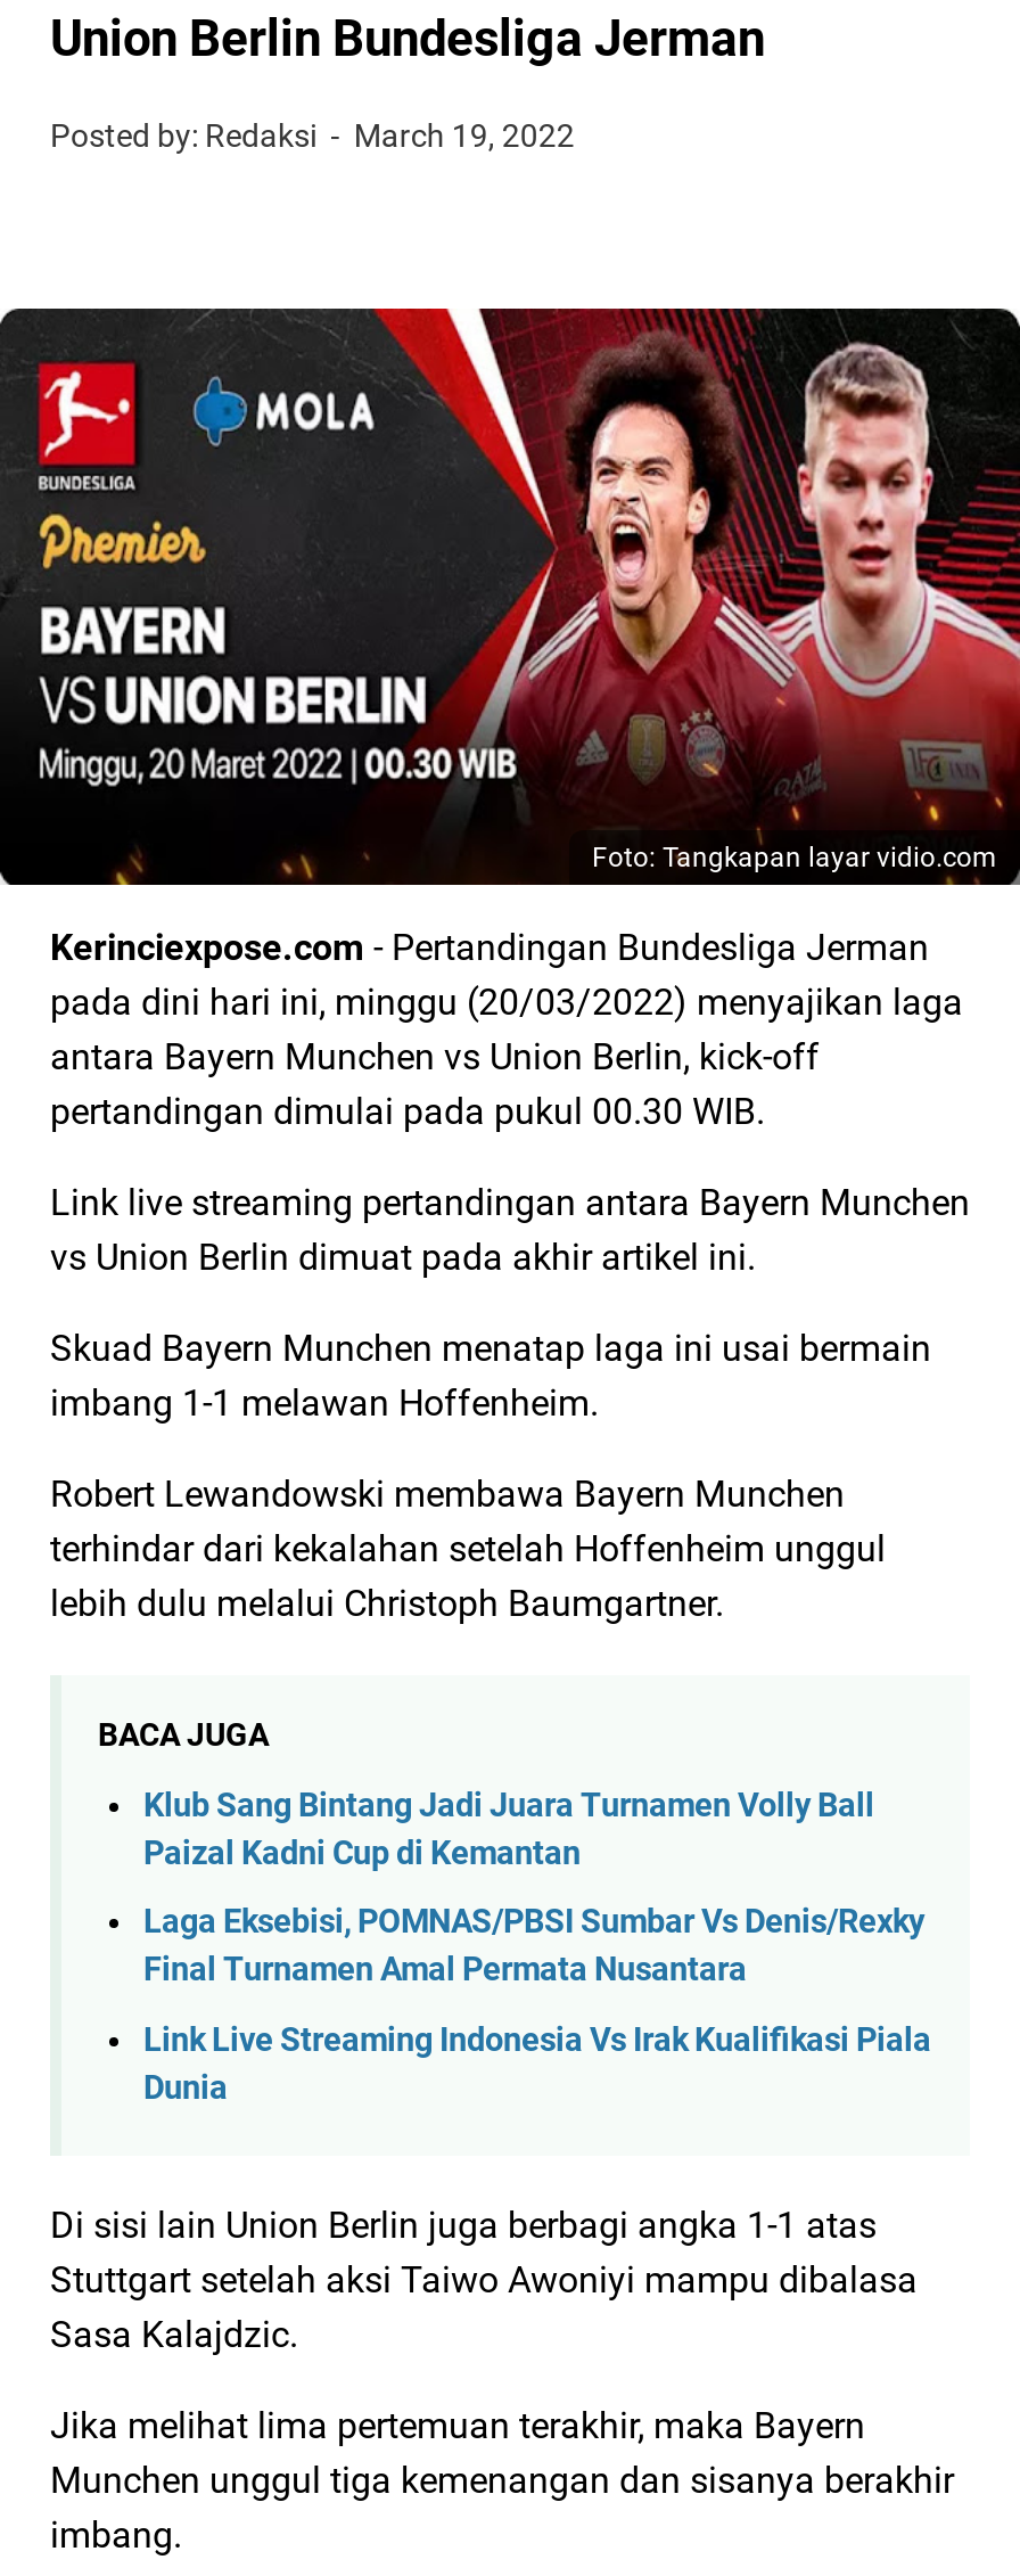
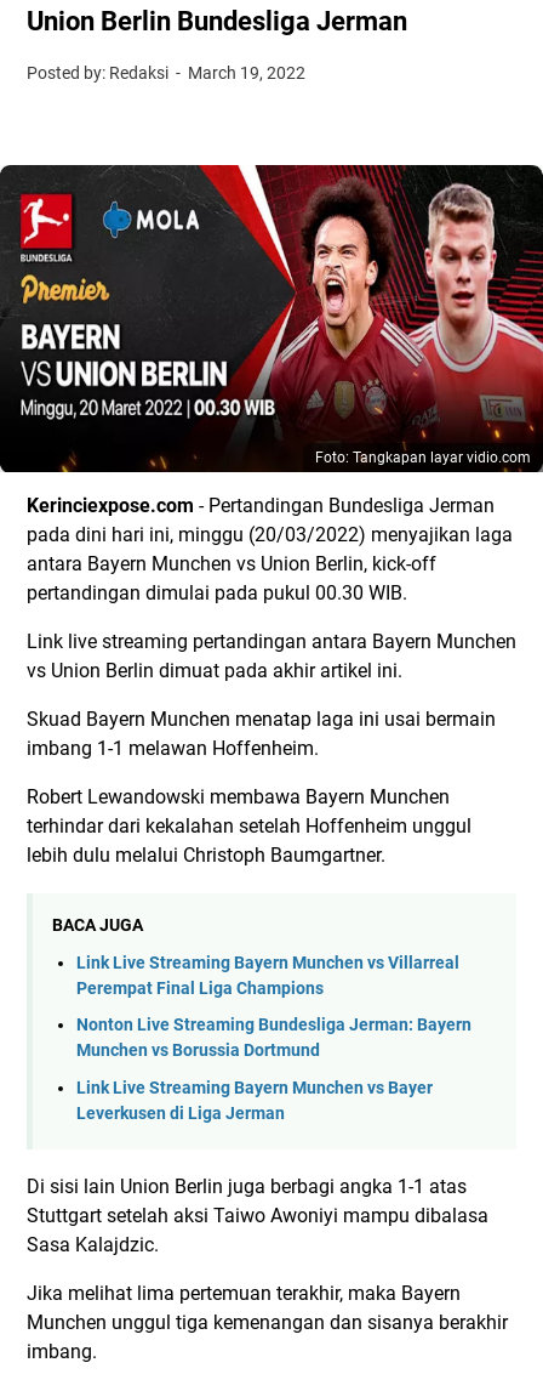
- Klub Sang Bintang Jadi Juara Turnamen Volly Ball
- Paizal Kadni Cup di Kemantan
+ Link Live Streaming Bayern Munchen vs Villarreal
+ Perempat Final Liga Champions

- Laga Eksebisi, POMNAS/PBSI Sumbar Vs Denis/Rexky
- Final Turnamen Amal Permata Nusantara
+ Nonton Live Streaming Bundesliga Jerman: Bayern
+ Munchen vs Borussia Dortmund

- Link Live Streaming Indonesia Vs Irak Kualifikasi Piala
- Dunia
+ Link Live Streaming Bayern Munchen vs Bayer
+ Leverkusen di Liga Jerman
